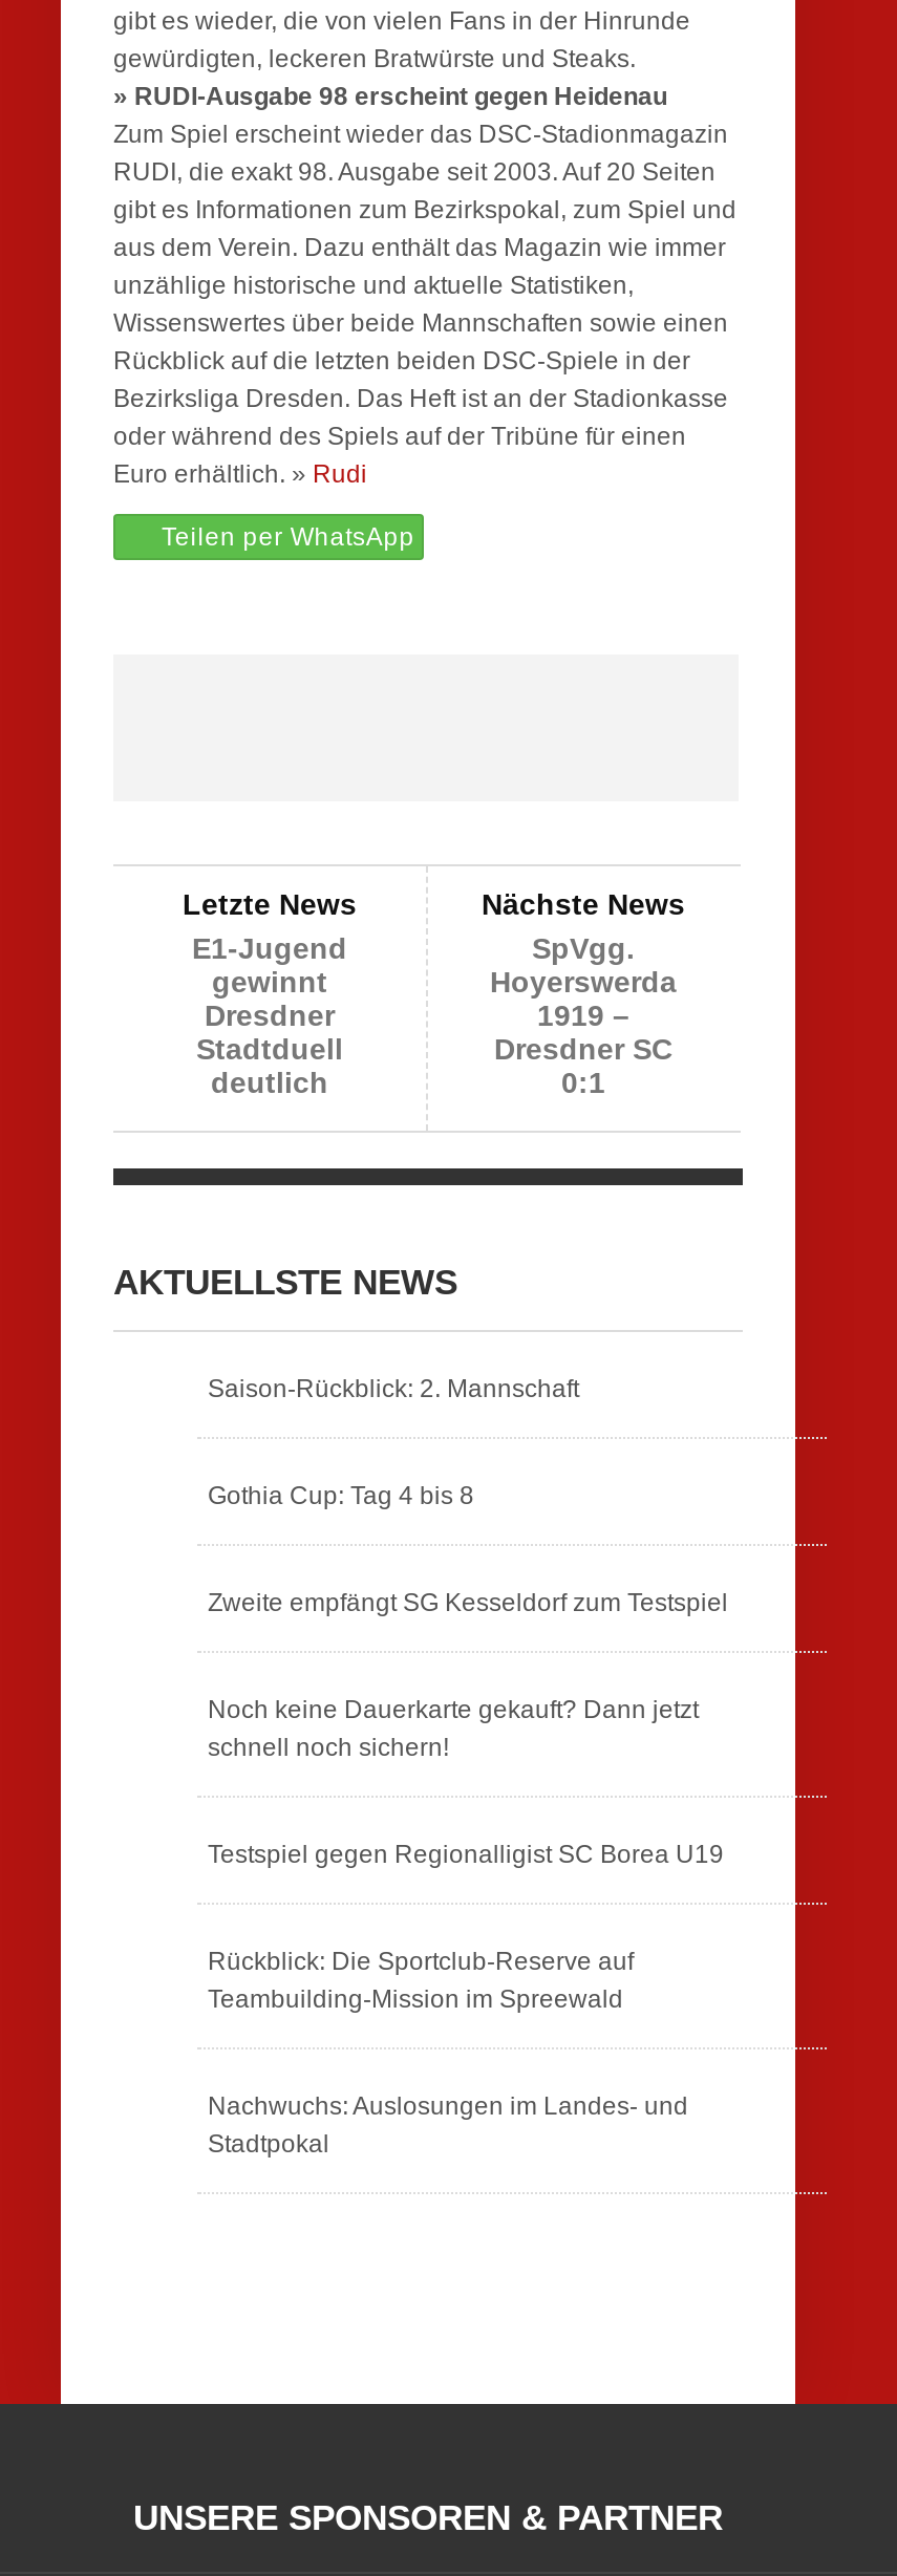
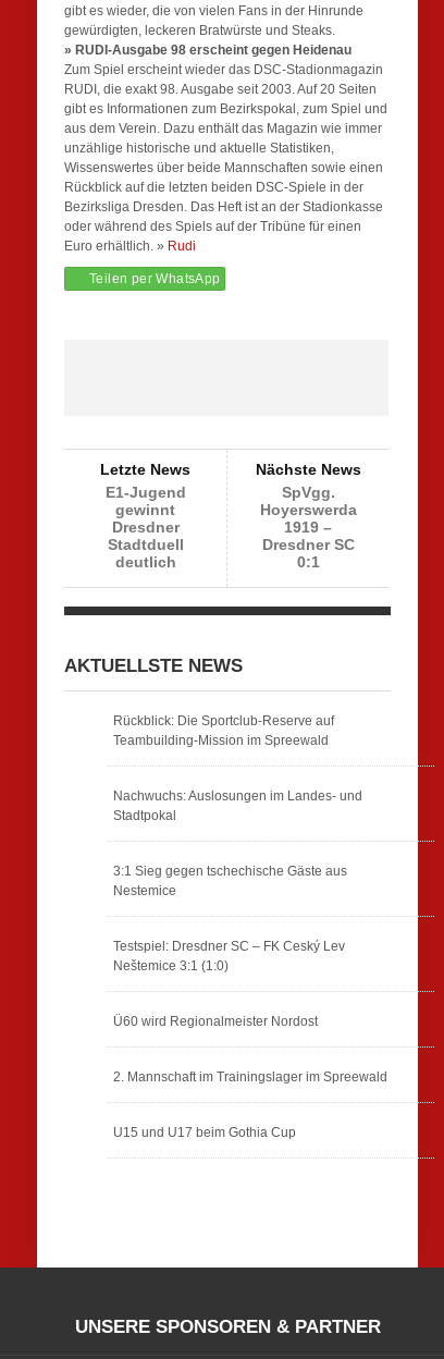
- Saison-Rückblick: 2. Mannschaft

- Gothia Cup: Tag 4 bis 8

- Zweite empfängt SG Kesseldorf zum Testspiel

- Noch keine Dauerkarte gekauft? Dann jetzt
- schnell noch sichern!

- Testspiel gegen Regionalligist SC Borea U19

moved up: Rückblick: Die Sportclub-Reserve auf | Teambuilding-Mission im Spreewald | Nachwuchs: Auslosungen im Landes- und | Stadtpokal

+ 3:1 Sieg gegen tschechische Gäste aus
+ Nestemice

+ Testspiel: Dresdner SC – FK Ceský Lev
+ Neštemice 3:1 (1:0)

+ Ü60 wird Regionalmeister Nordost

+ 2. Mannschaft im Trainingslager im Spreewald

+ U15 und U17 beim Gothia Cup
